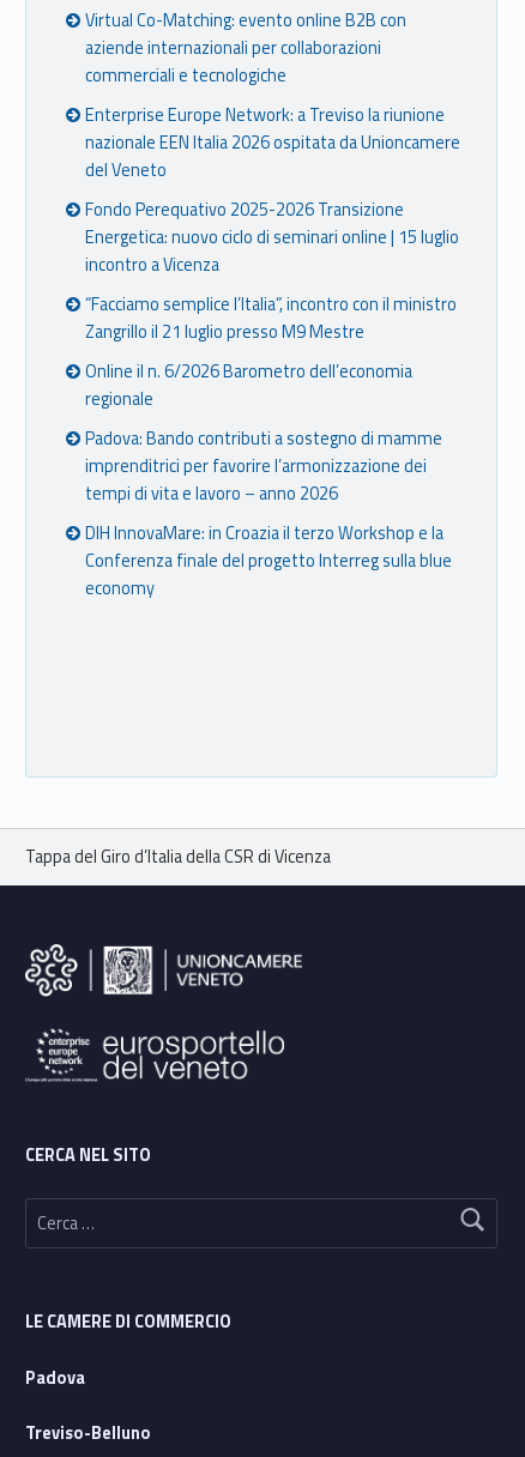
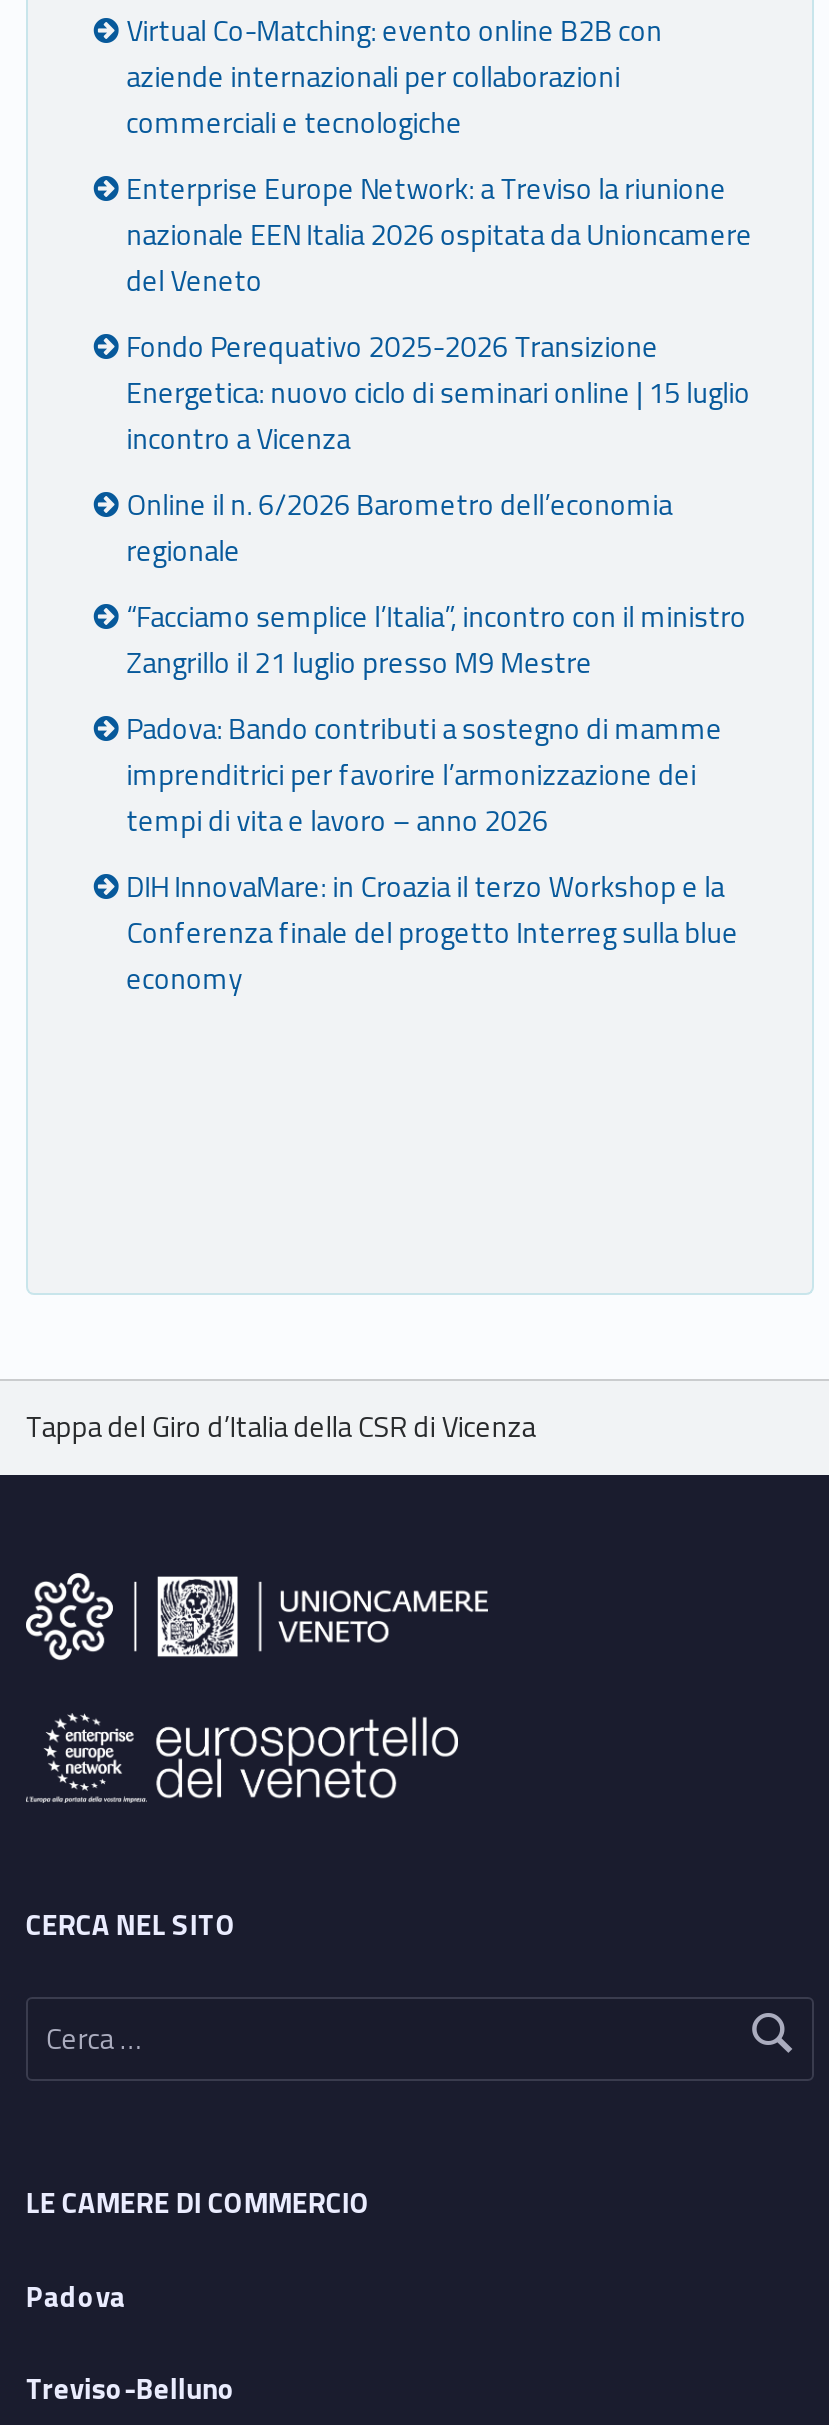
moved down: “Facciamo semplice l’Italia”, incontro con il ministro | Zangrillo il 21 luglio presso M9 Mestre

moved up: Online il n. 6/2026 Barometro dell’economia | regionale
